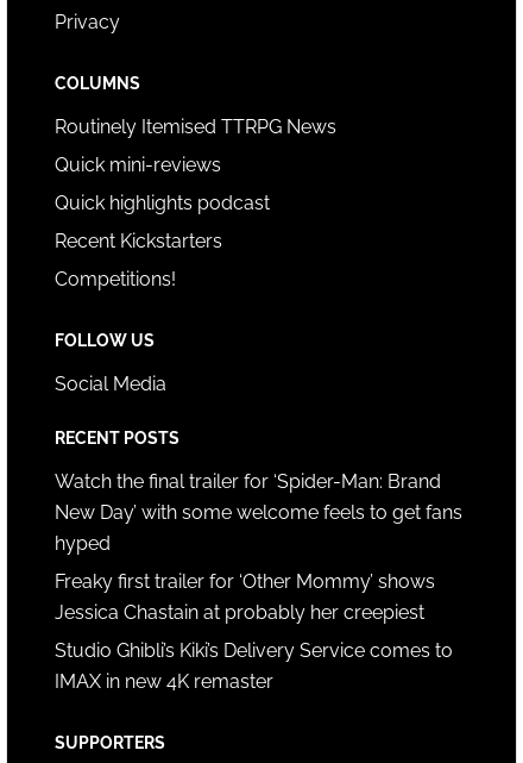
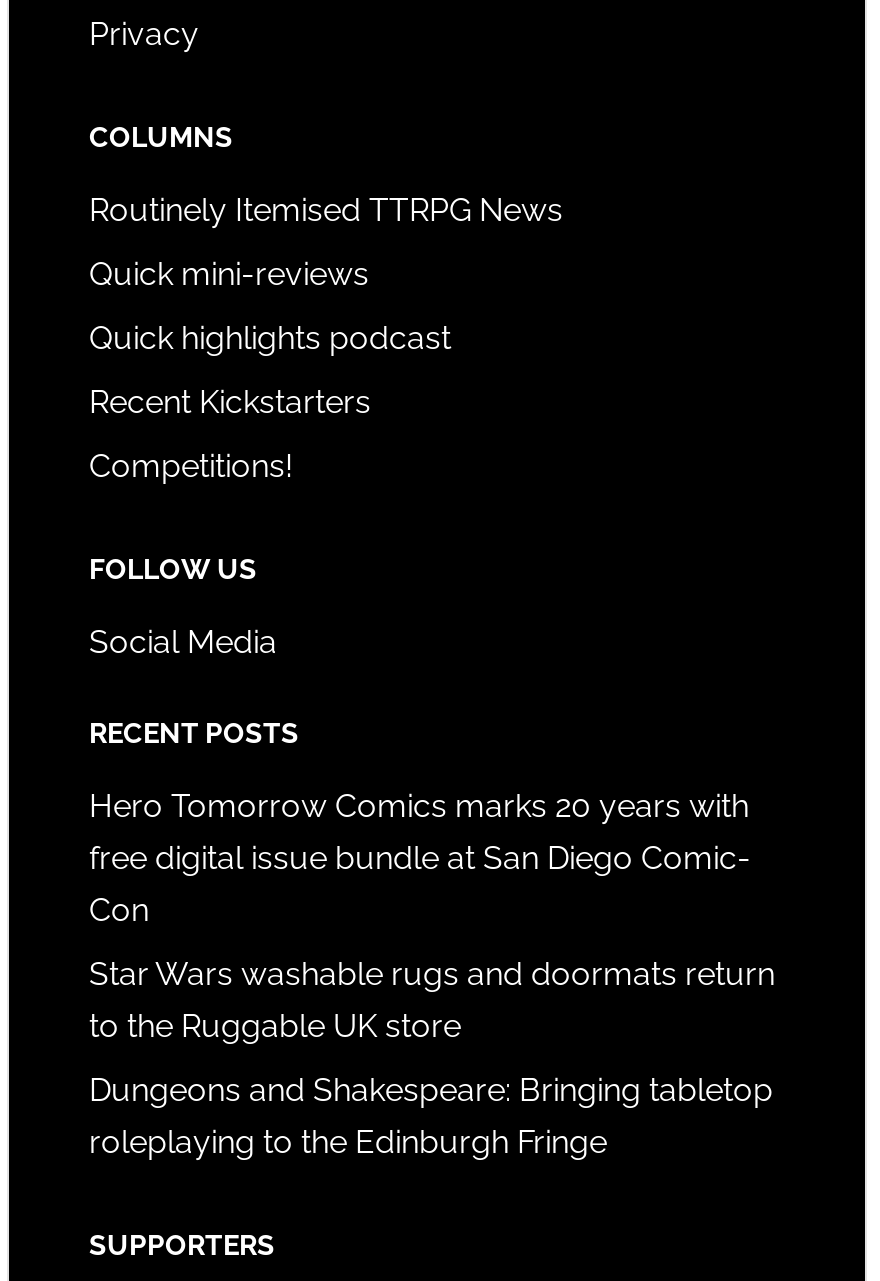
- Watch the final trailer for ‘Spider-Man: Brand
- New Day’ with some welcome feels to get fans
- hyped
+ Hero Tomorrow Comics marks 20 years with
+ free digital issue bundle at San Diego Comic-
+ Con

- Freaky first trailer for ‘Other Mommy’ shows
- Jessica Chastain at probably her creepiest
+ Star Wars washable rugs and doormats return
+ to the Ruggable UK store

- Studio Ghibli’s Kiki’s Delivery Service comes to
- IMAX in new 4K remaster
+ Dungeons and Shakespeare: Bringing tabletop
+ roleplaying to the Edinburgh Fringe
